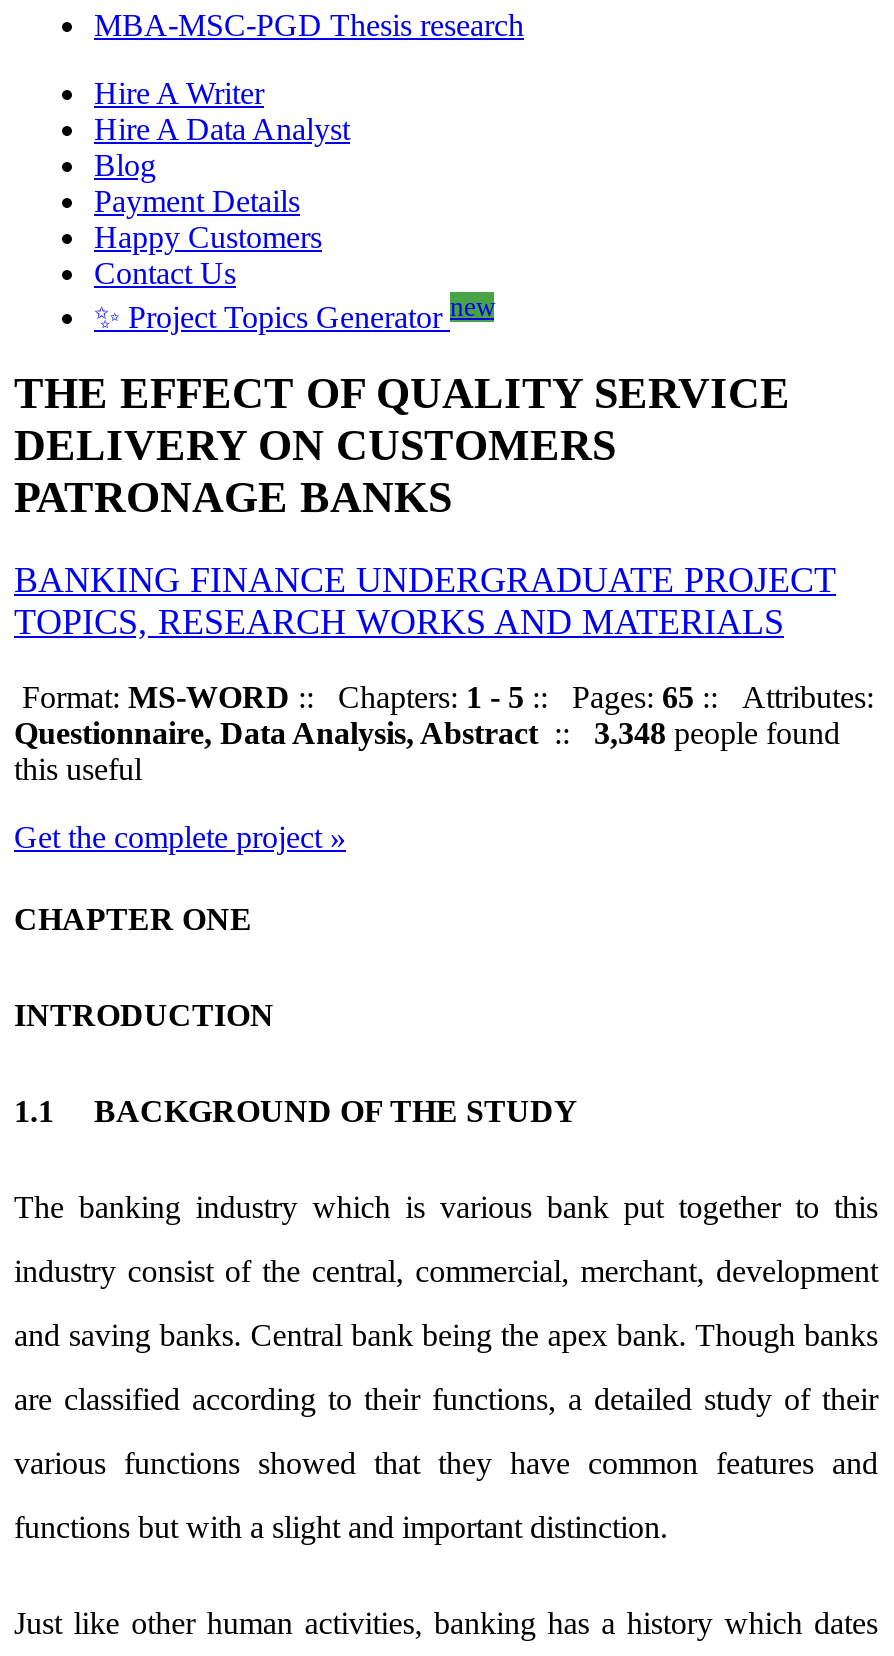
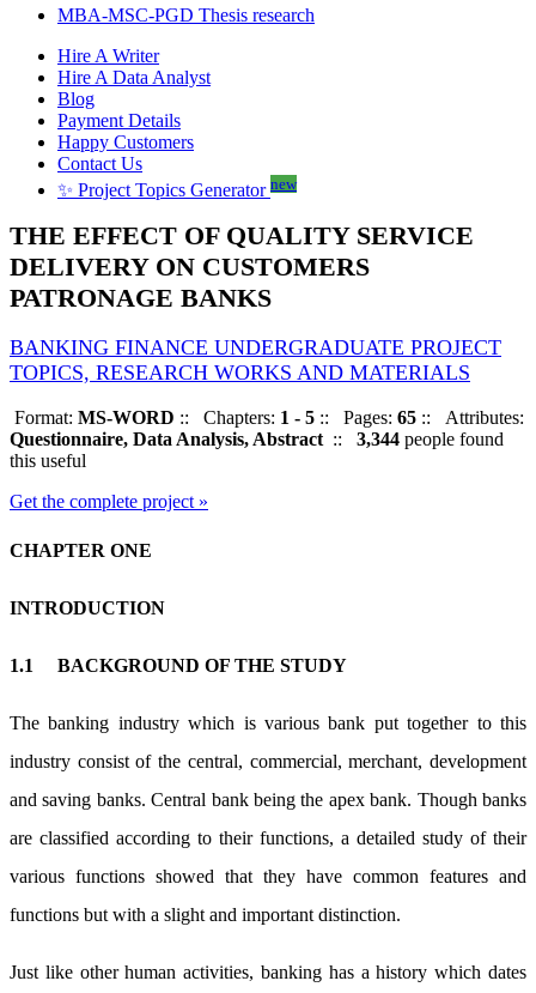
- Questionnaire, Data Analysis, Abstract:: 3,348 people found
+ Questionnaire, Data Analysis, Abstract:: 3,344 people found
